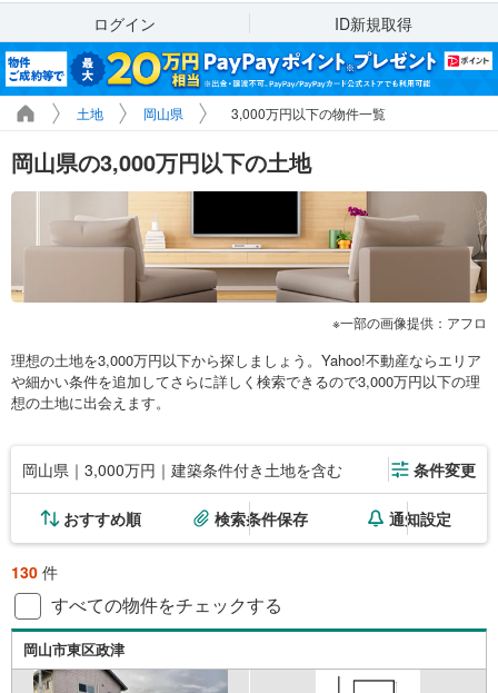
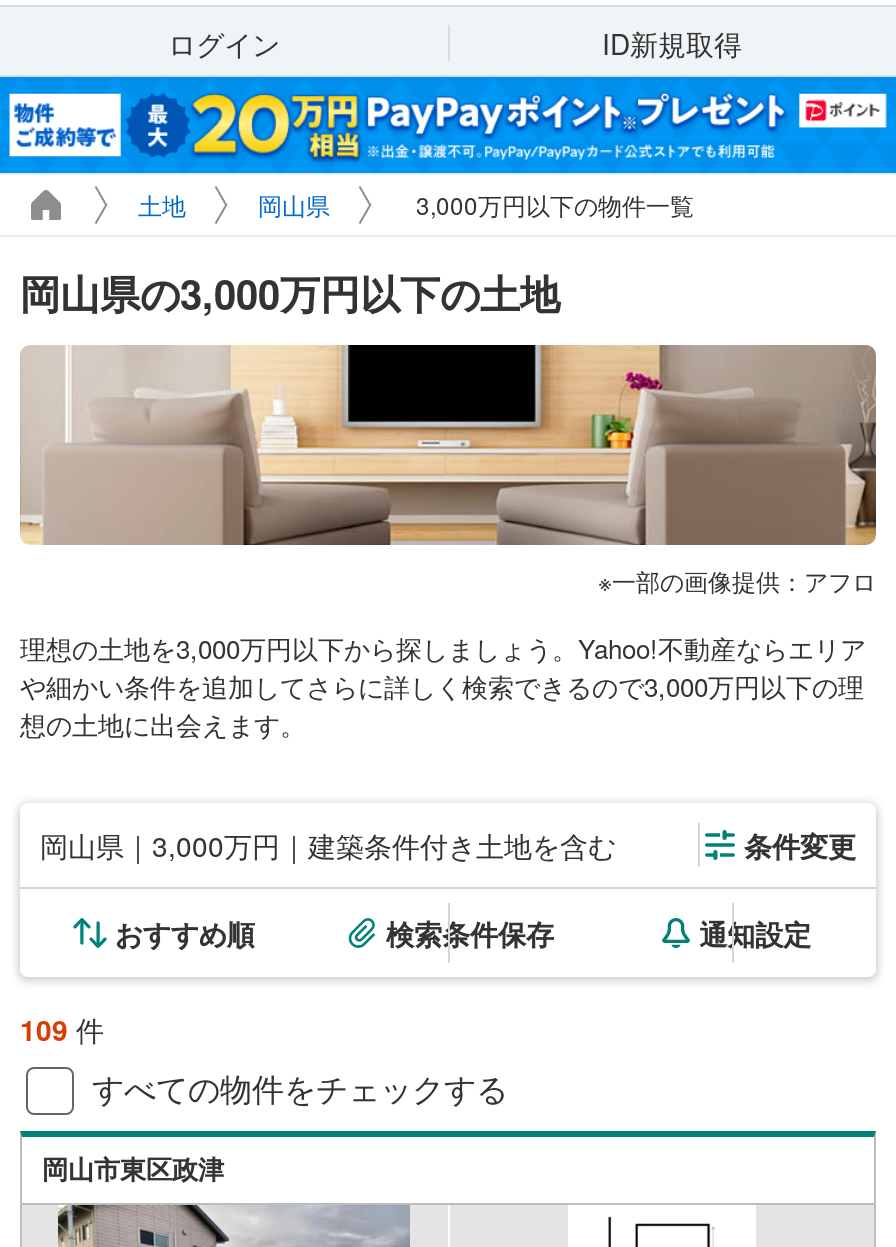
- 130件
+ 109件
